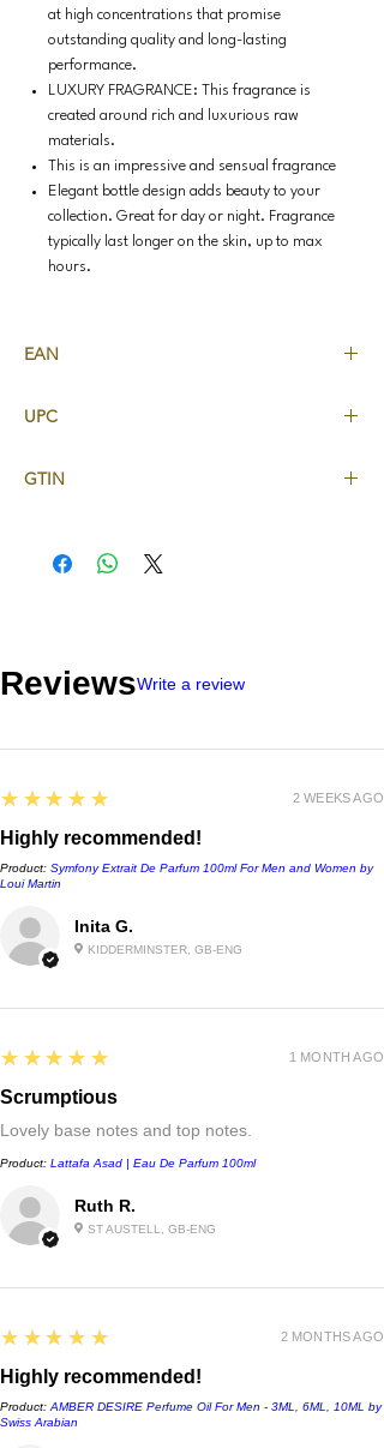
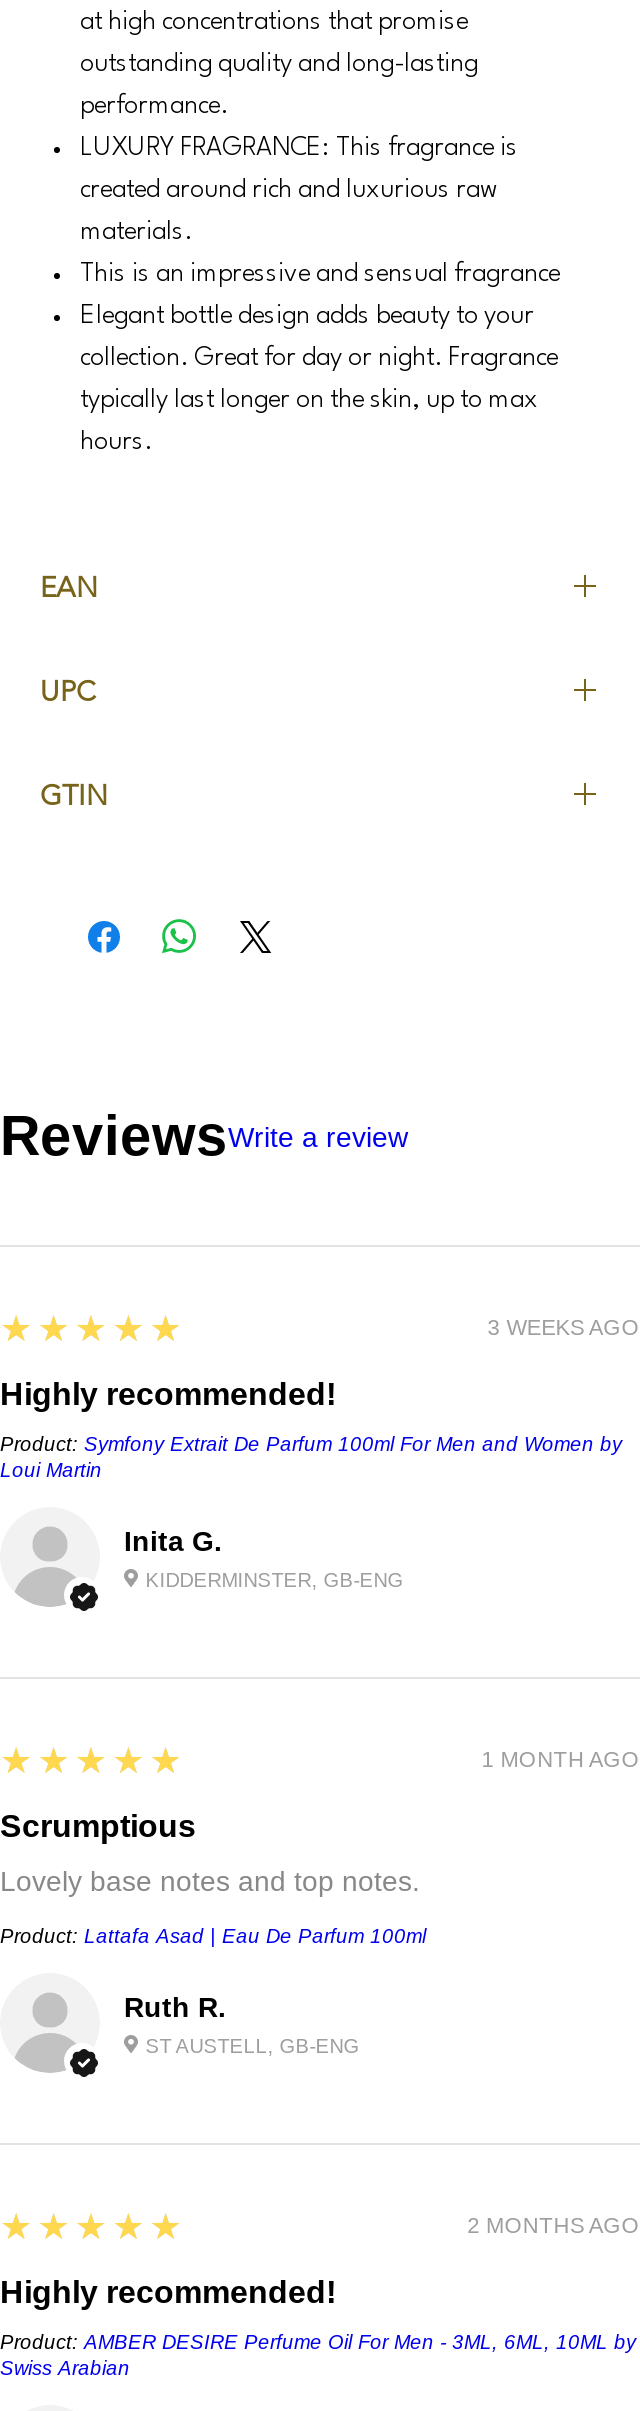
- 2 WEEKS AGO
+ 3 WEEKS AGO
